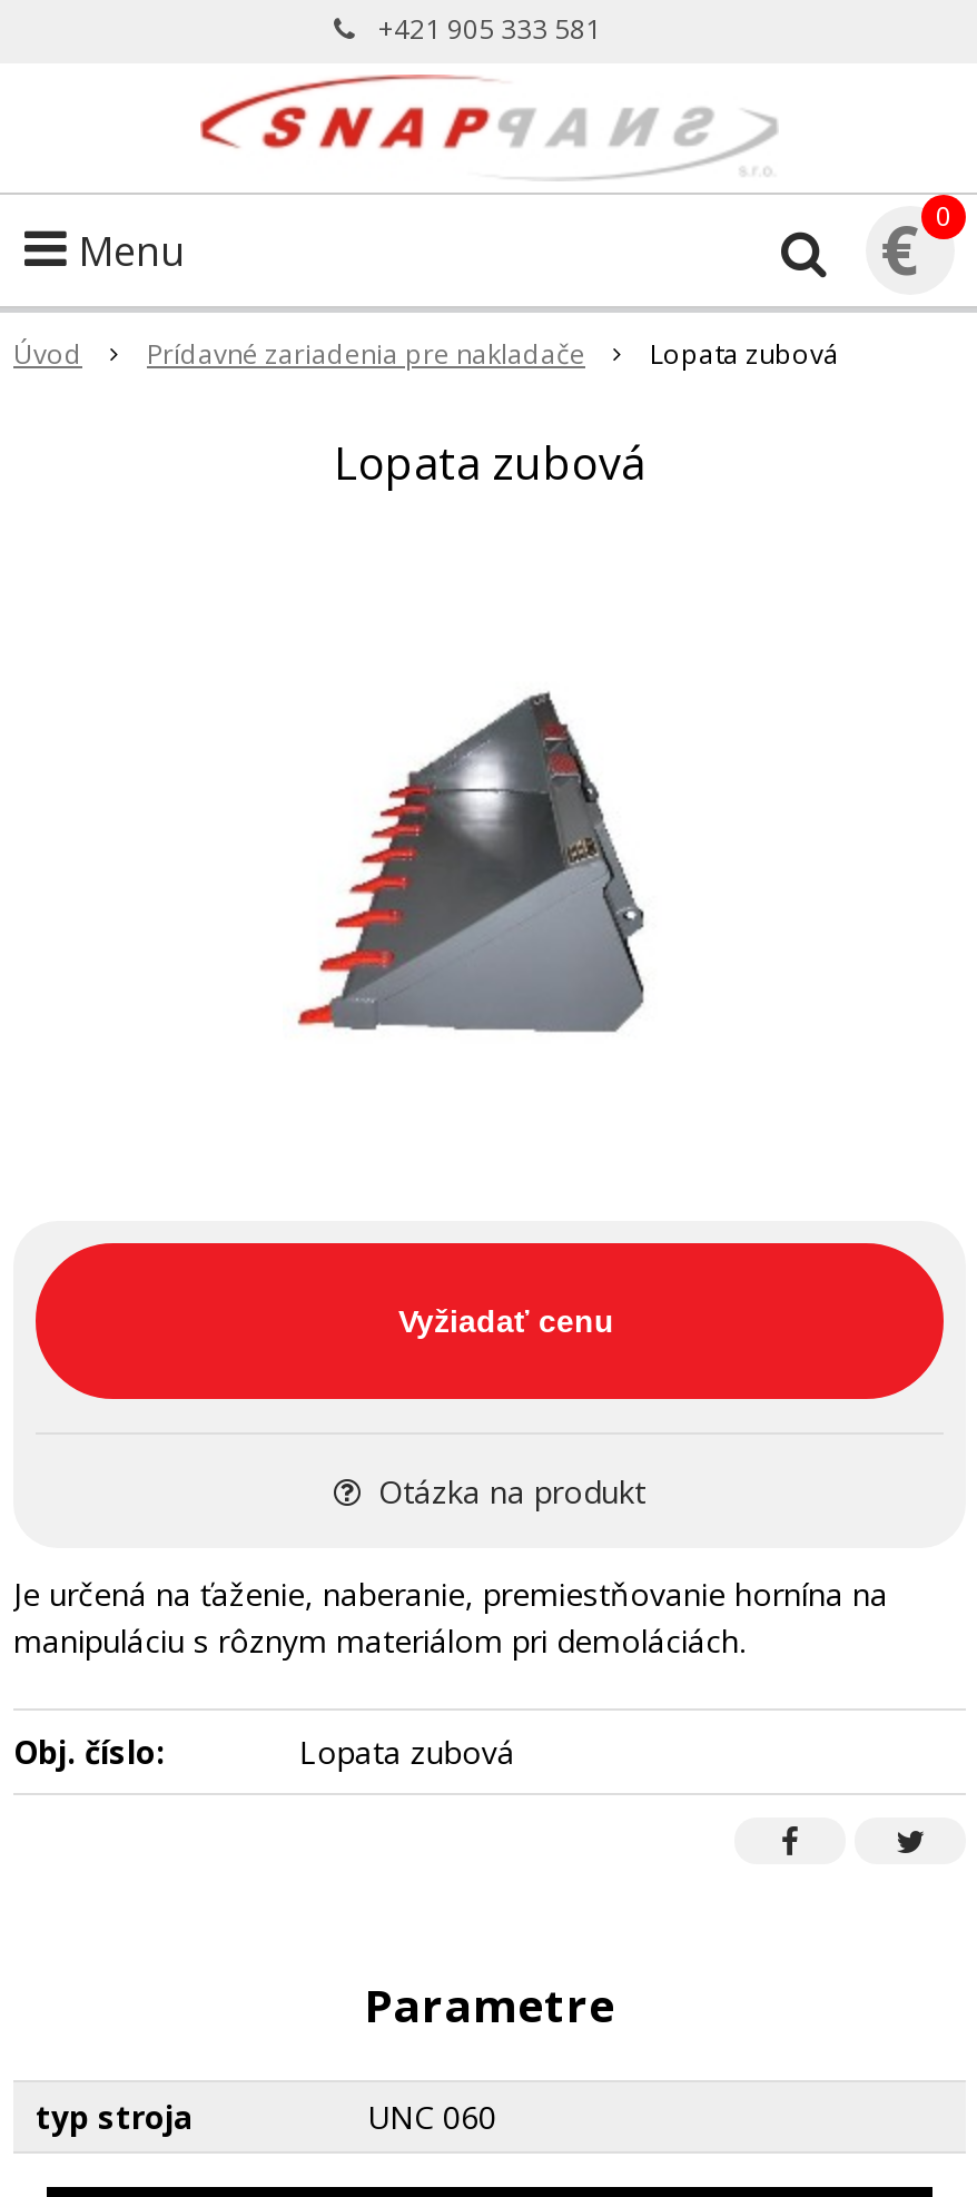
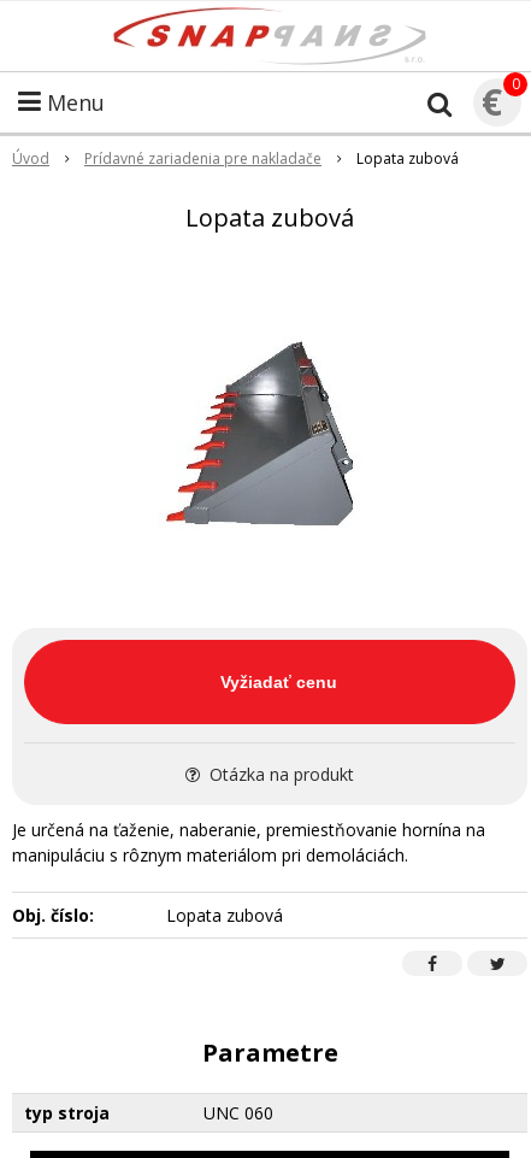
- +421 905 333 581
